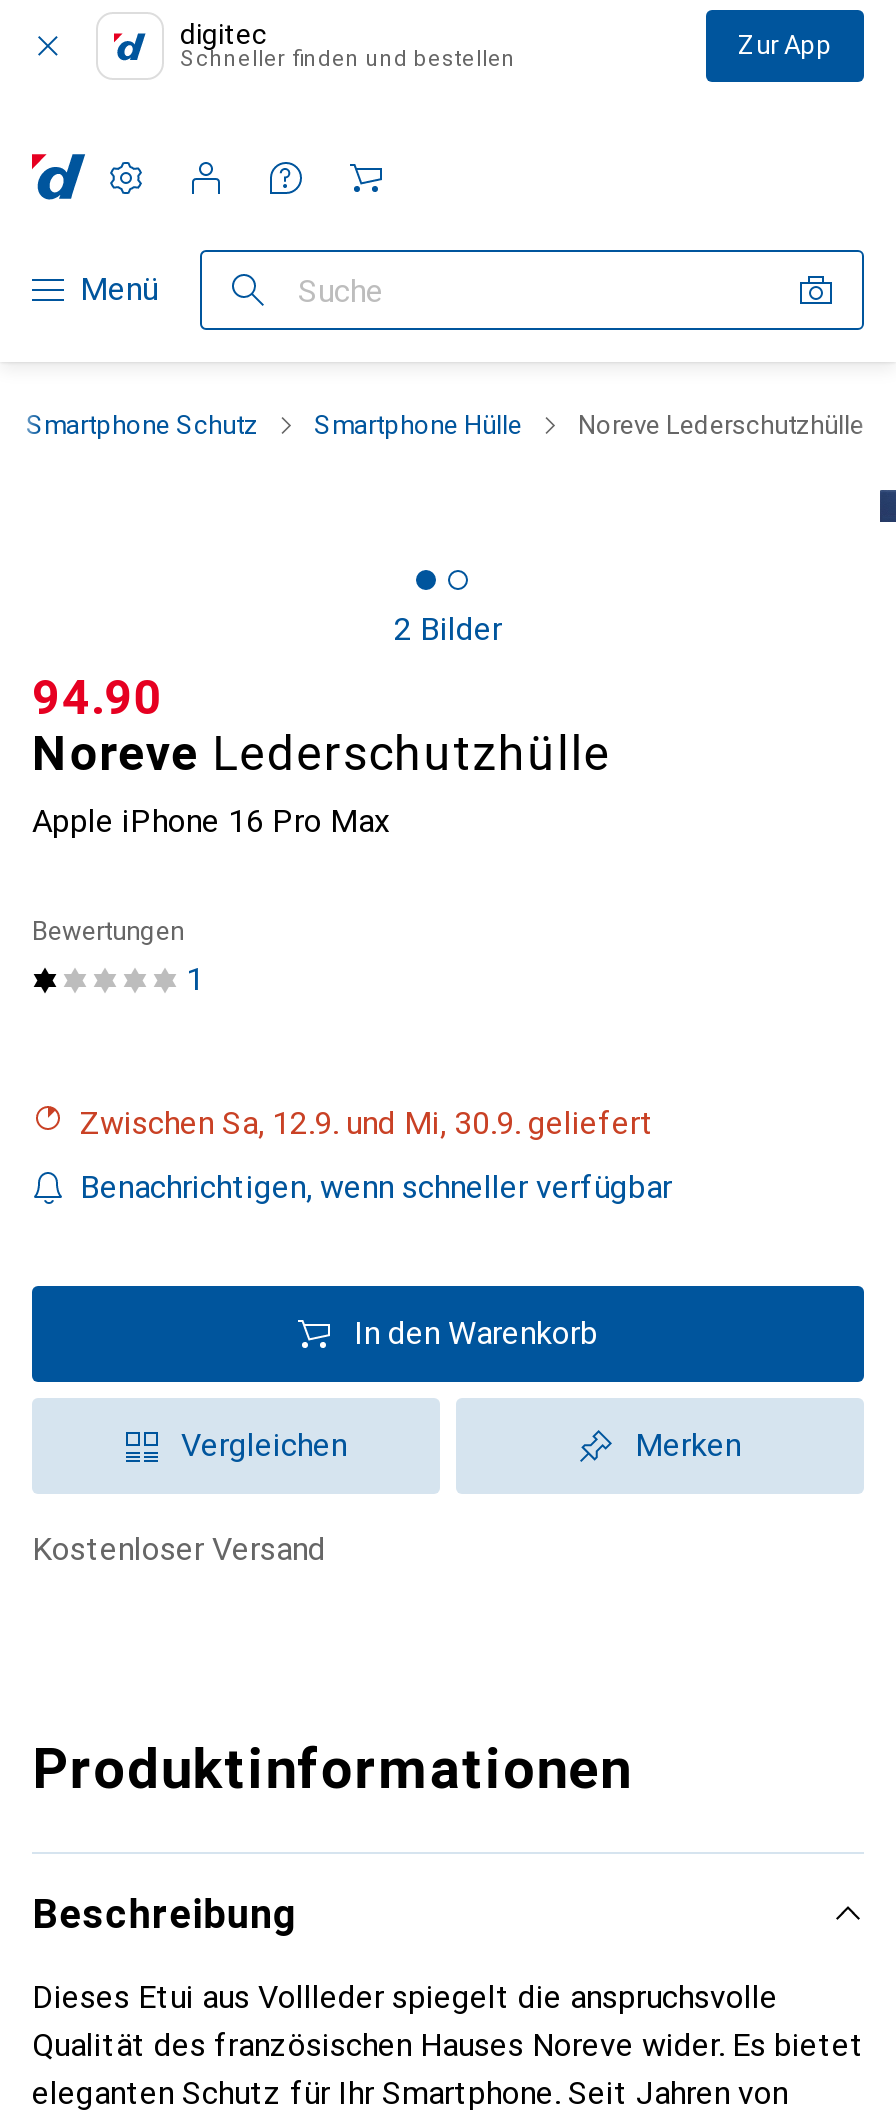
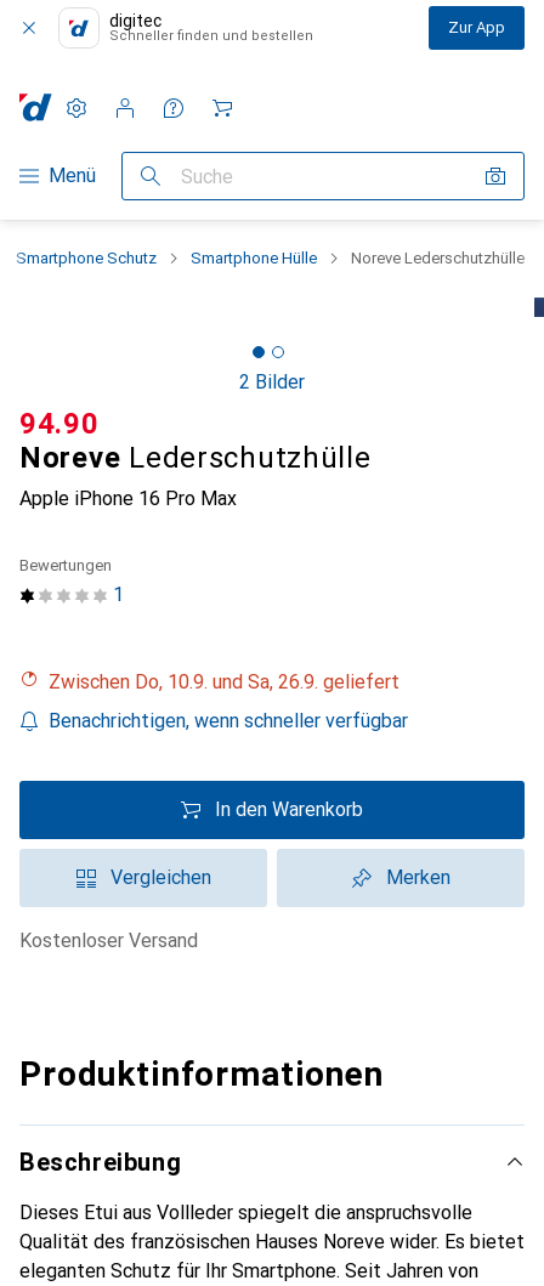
- Zwischen Sa, 12.9. und Mi, 30.9. geliefert
+ Zwischen Do, 10.9. und Sa, 26.9. geliefert
